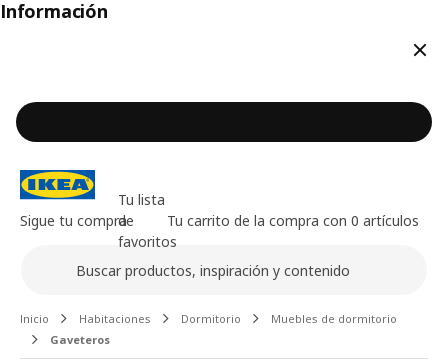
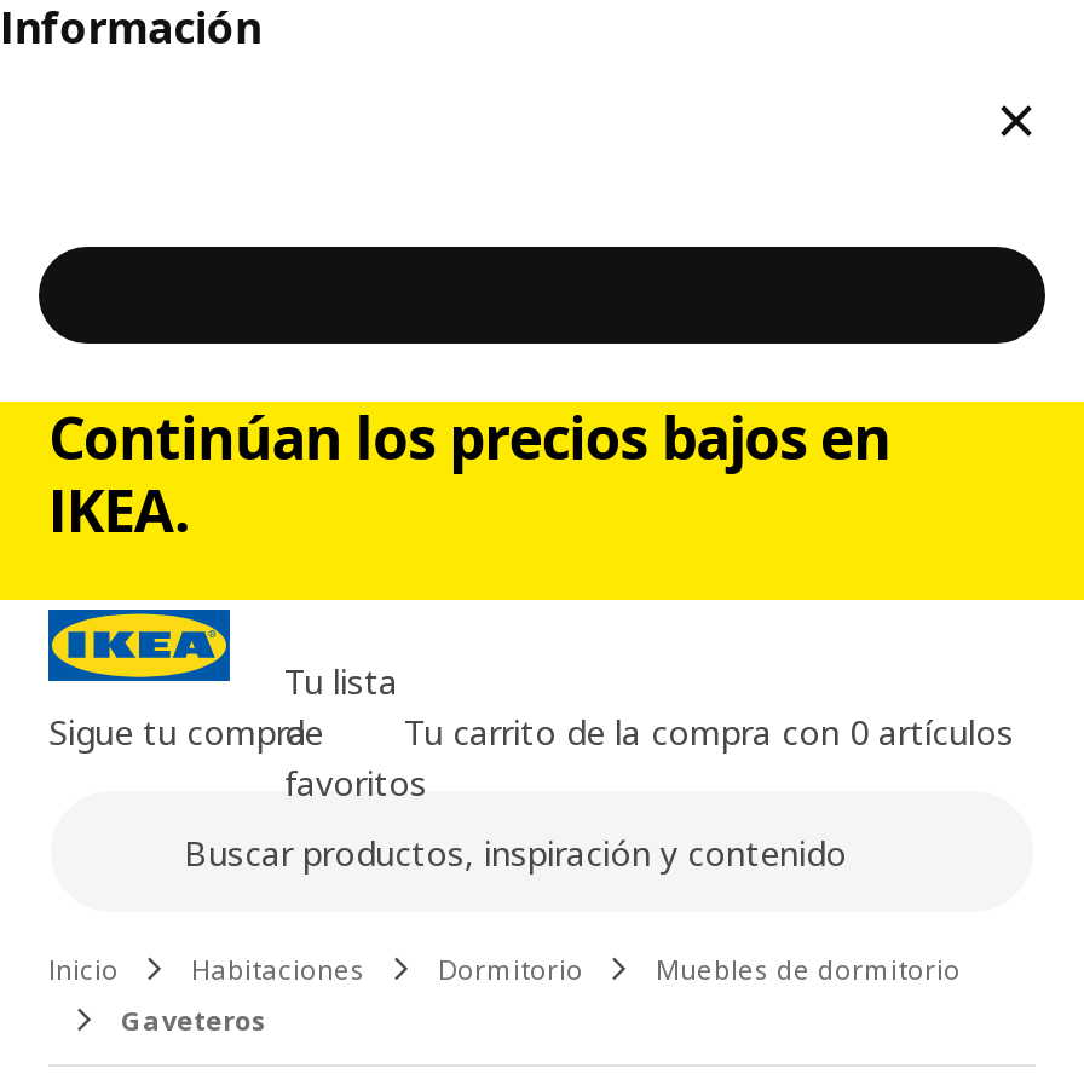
+ Continúan los precios bajos en
+ IKEA.
